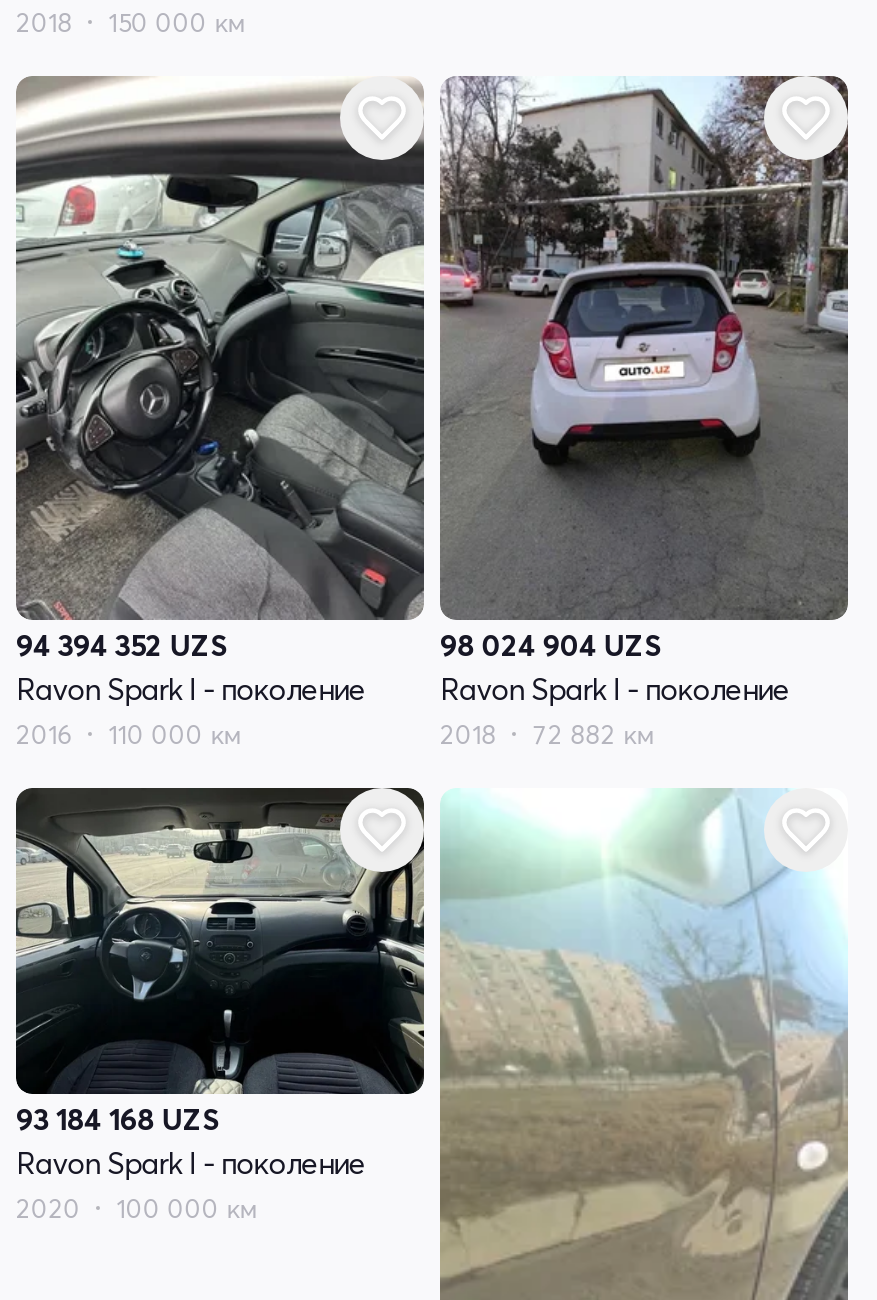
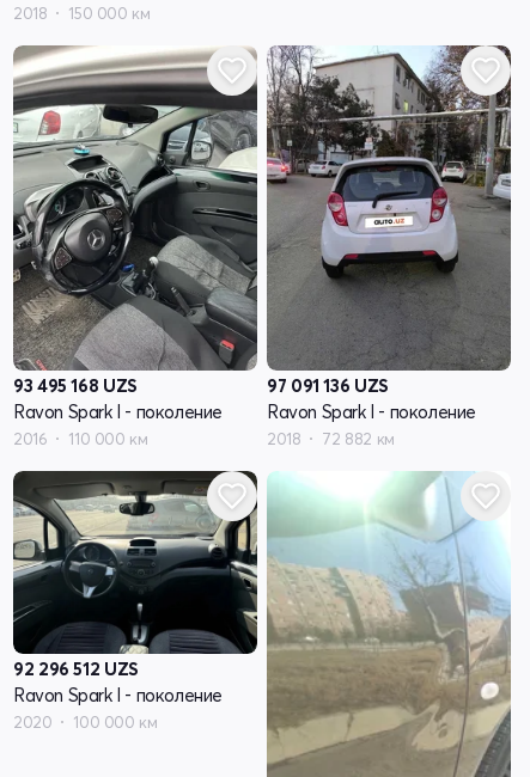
- 94 394 352 UZS
+ 93 495 168 UZS

- 98 024 904 UZS
+ 97 091 136 UZS

- 93 184 168 UZS
+ 92 296 512 UZS
